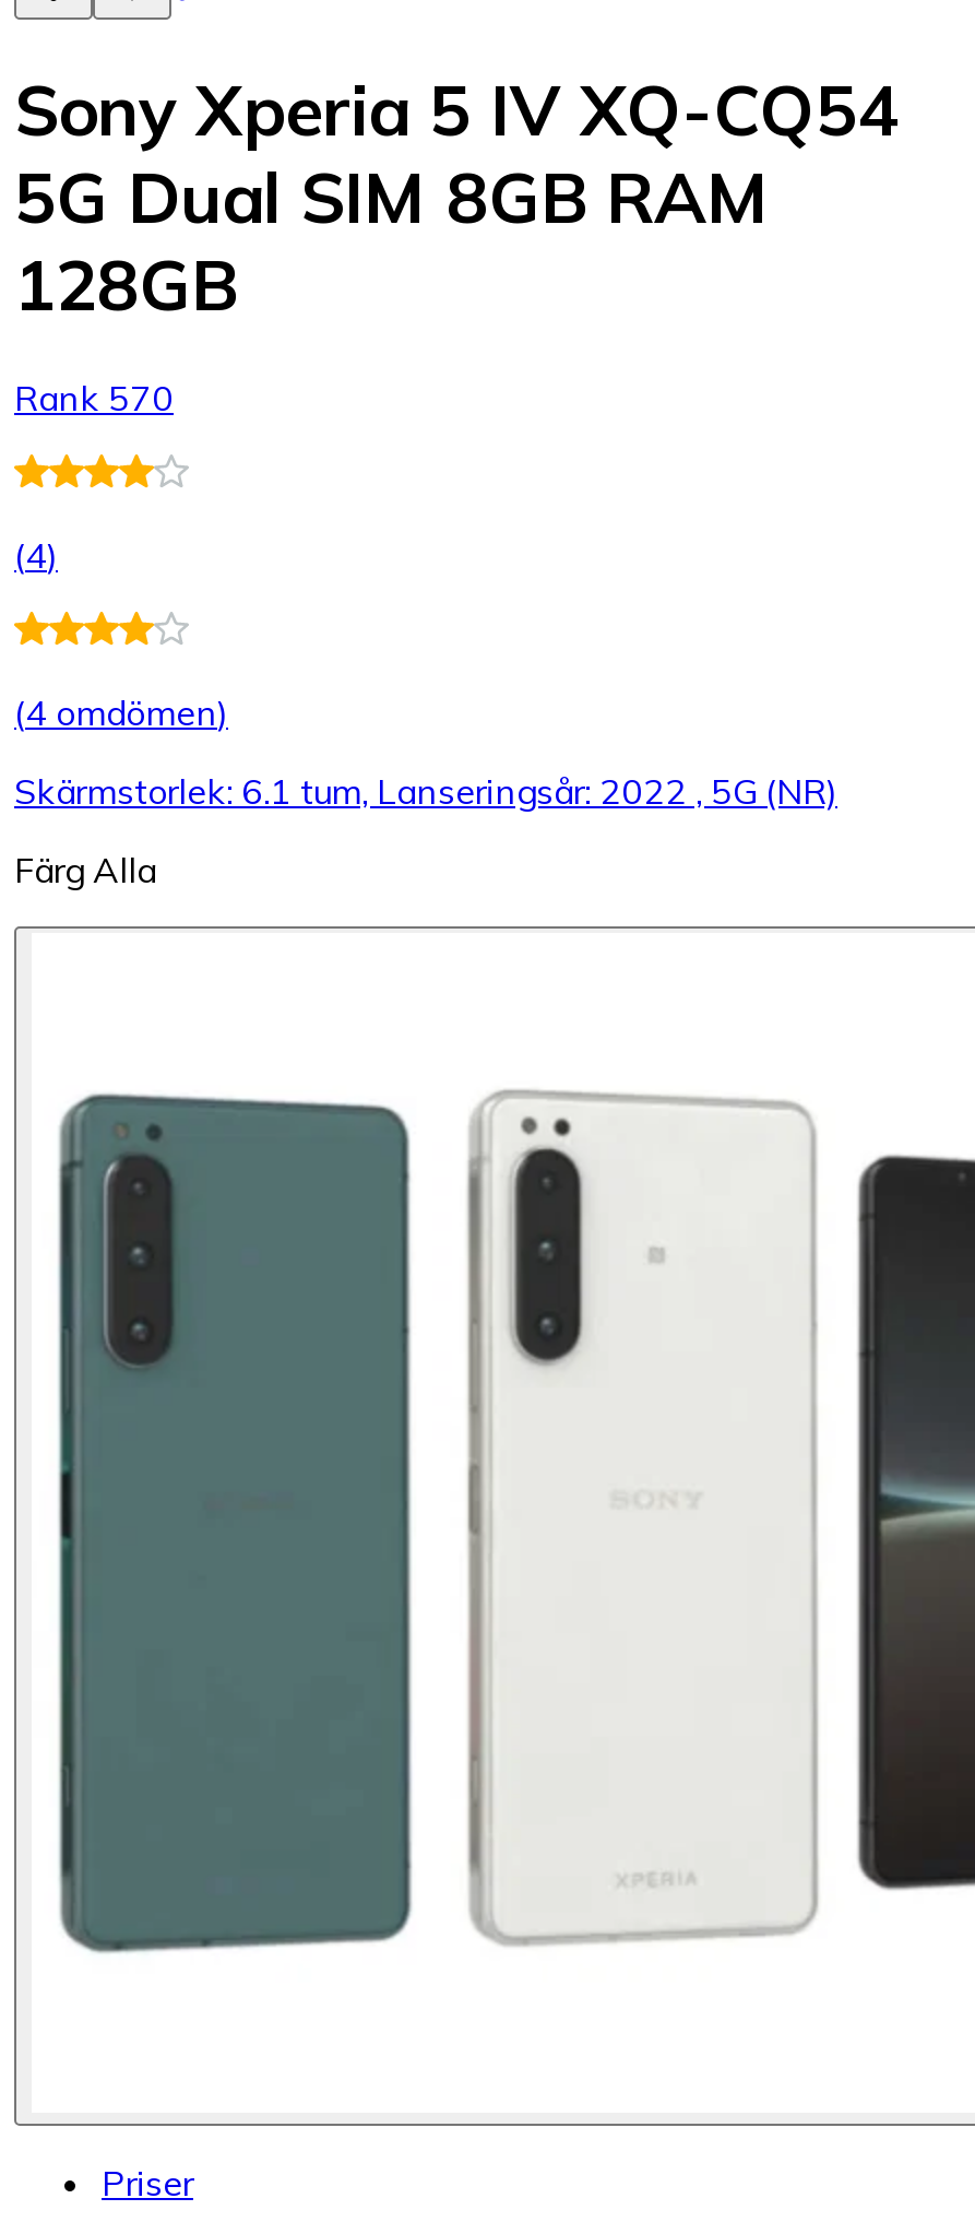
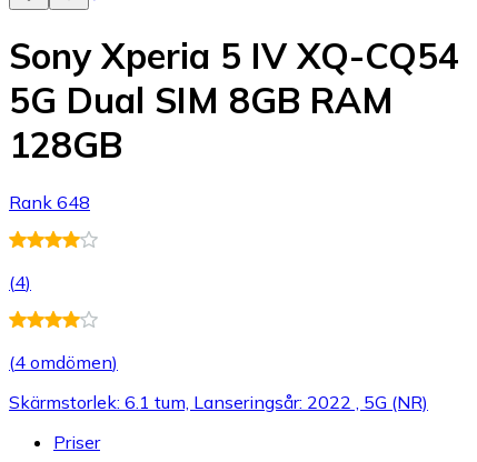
- Rank 570
+ Rank 648

- Färg Alla

- [image]
